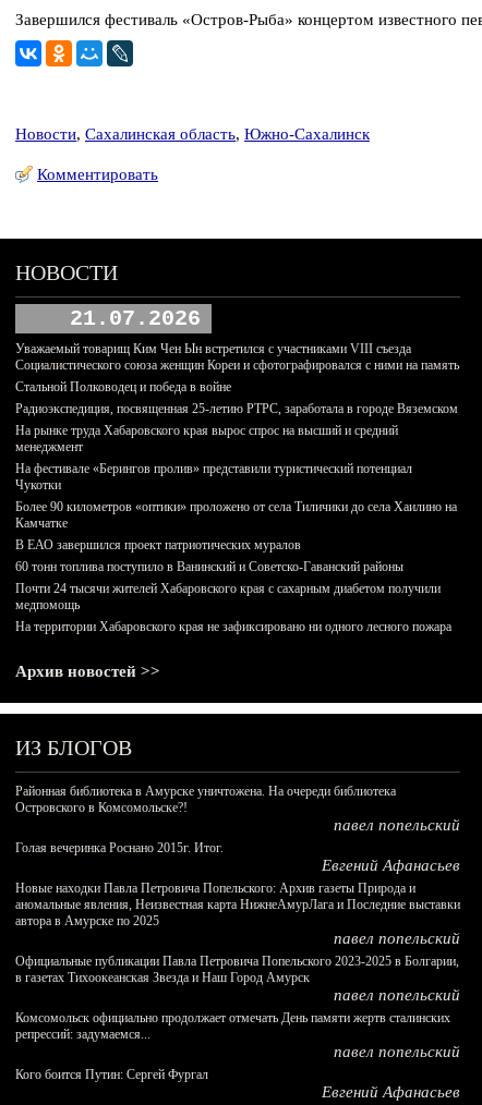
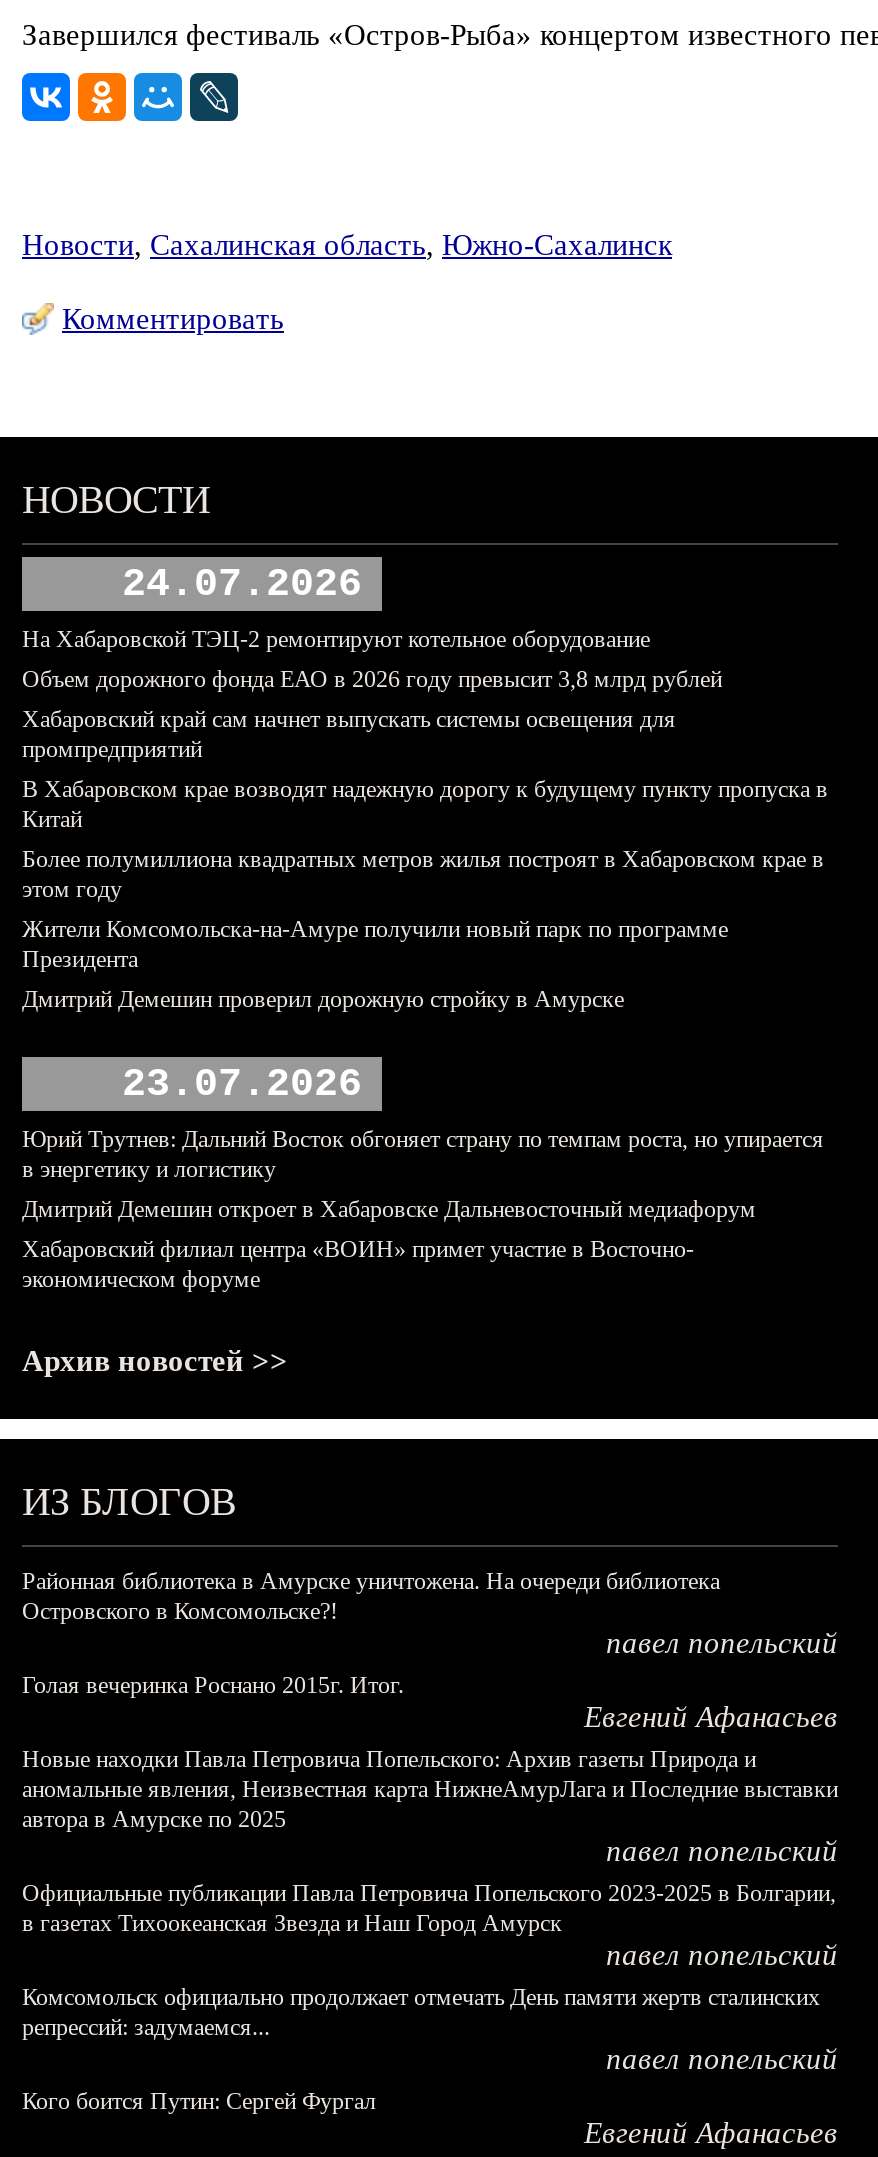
- 21.07.2026
- Уважаемый товарищ Ким Чен Ын встретился с участниками VIII съезда
- Социалистического союза женщин Кореи и сфотографировался с ними на память
- Стальной Полководец и победа в войне
- Радиоэкспедиция, посвященная 25-летию РТРС, заработала в городе Вяземском
- На рынке труда Хабаровского края вырос спрос на высший и средний
- менеджмент
- На фестивале «Берингов пролив» представили туристический потенциал
- Чукотки
- Более 90 километров «оптики» проложено от села Тиличики до села Хаилино на
- Камчатке
- В ЕАО завершился проект патриотических муралов
- 60 тонн топлива поступило в Ванинский и Советско-Гаванский районы
- Почти 24 тысячи жителей Хабаровского края с сахарным диабетом получили
- медпомощь
- На территории Хабаровского края не зафиксировано ни одного лесного пожара
+ 24.07.2026
+ На Хабаровской ТЭЦ-2 ремонтируют котельное оборудование
+ Объем дорожного фонда ЕАО в 2026 году превысит 3,8 млрд рублей
+ Хабаровский край сам начнет выпускать системы освещения для
+ промпредприятий
+ В Хабаровском крае возводят надежную дорогу к будущему пункту пропуска в
+ Китай
+ Более полумиллиона квадратных метров жилья построят в Хабаровском крае в
+ этом году
+ Жители Комсомольска-на-Амуре получили новый парк по программе
+ Президента
+ Дмитрий Демешин проверил дорожную стройку в Амурске
+ 23.07.2026
+ Юрий Трутнев: Дальний Восток обгоняет страну по темпам роста, но упирается
+ в энергетику и логистику
+ Дмитрий Демешин откроет в Хабаровске Дальневосточный медиафорум
+ Хабаровский филиал центра «ВОИН» примет участие в Восточно-
+ экономическом форуме
